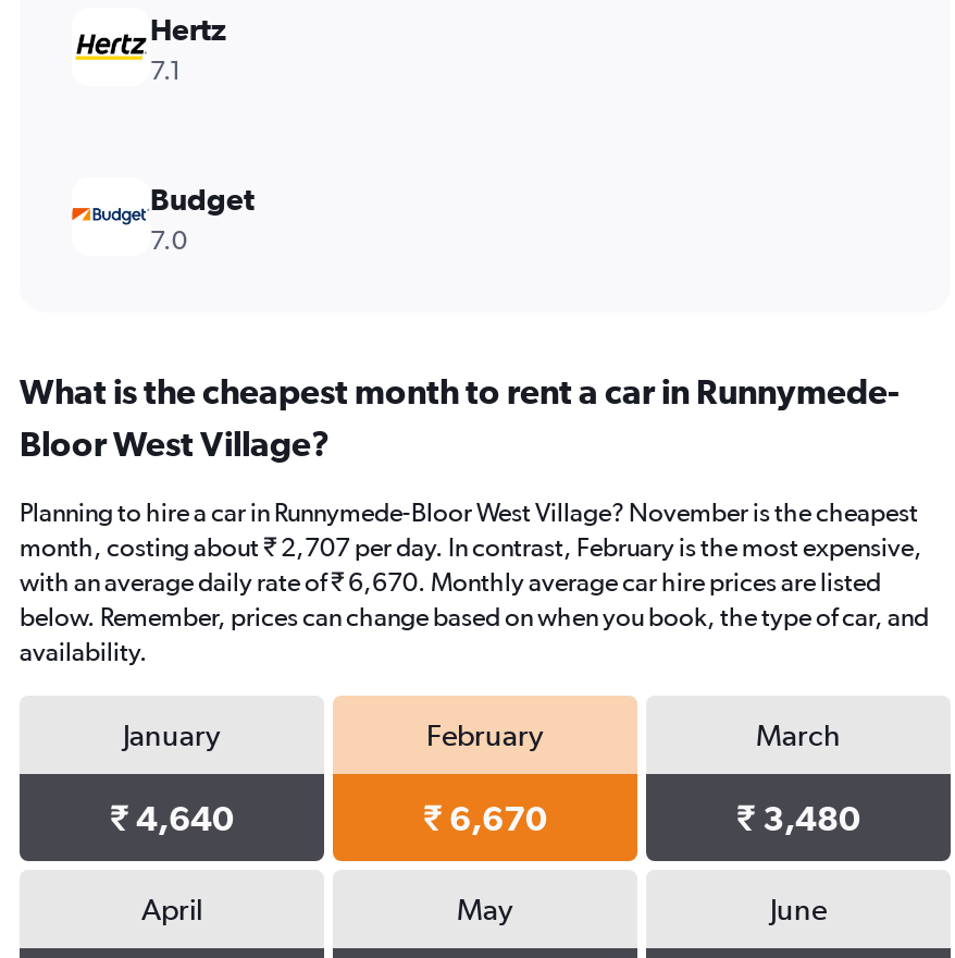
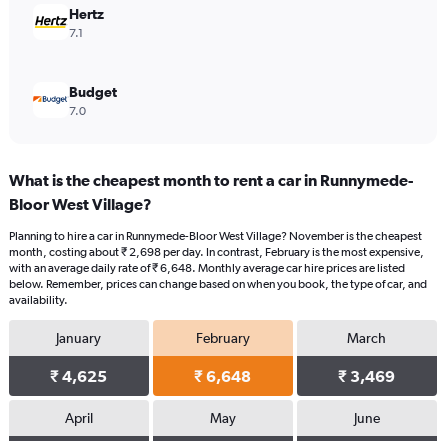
- month, costing about ₹ 2,707 per day. In contrast, February is the most expensive,
+ month, costing about ₹ 2,698 per day. In contrast, February is the most expensive,

- with an average daily rate of ₹ 6,670. Monthly average car hire prices are listed
+ with an average daily rate of ₹ 6,648. Monthly average car hire prices are listed

- ₹ 4,640
+ ₹ 4,625

- ₹ 6,670
+ ₹ 6,648

- ₹ 3,480
+ ₹ 3,469
